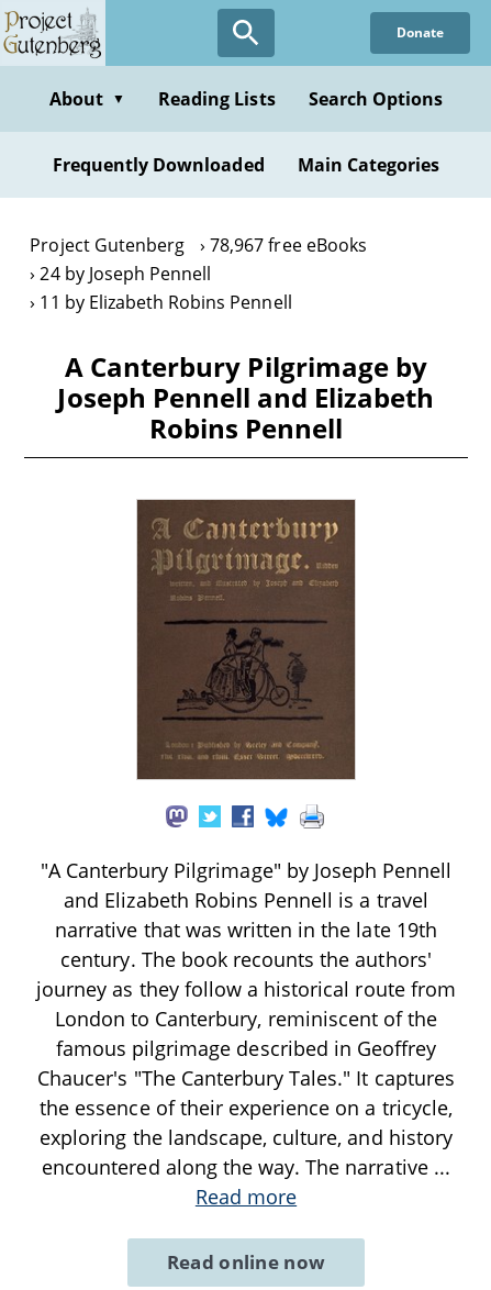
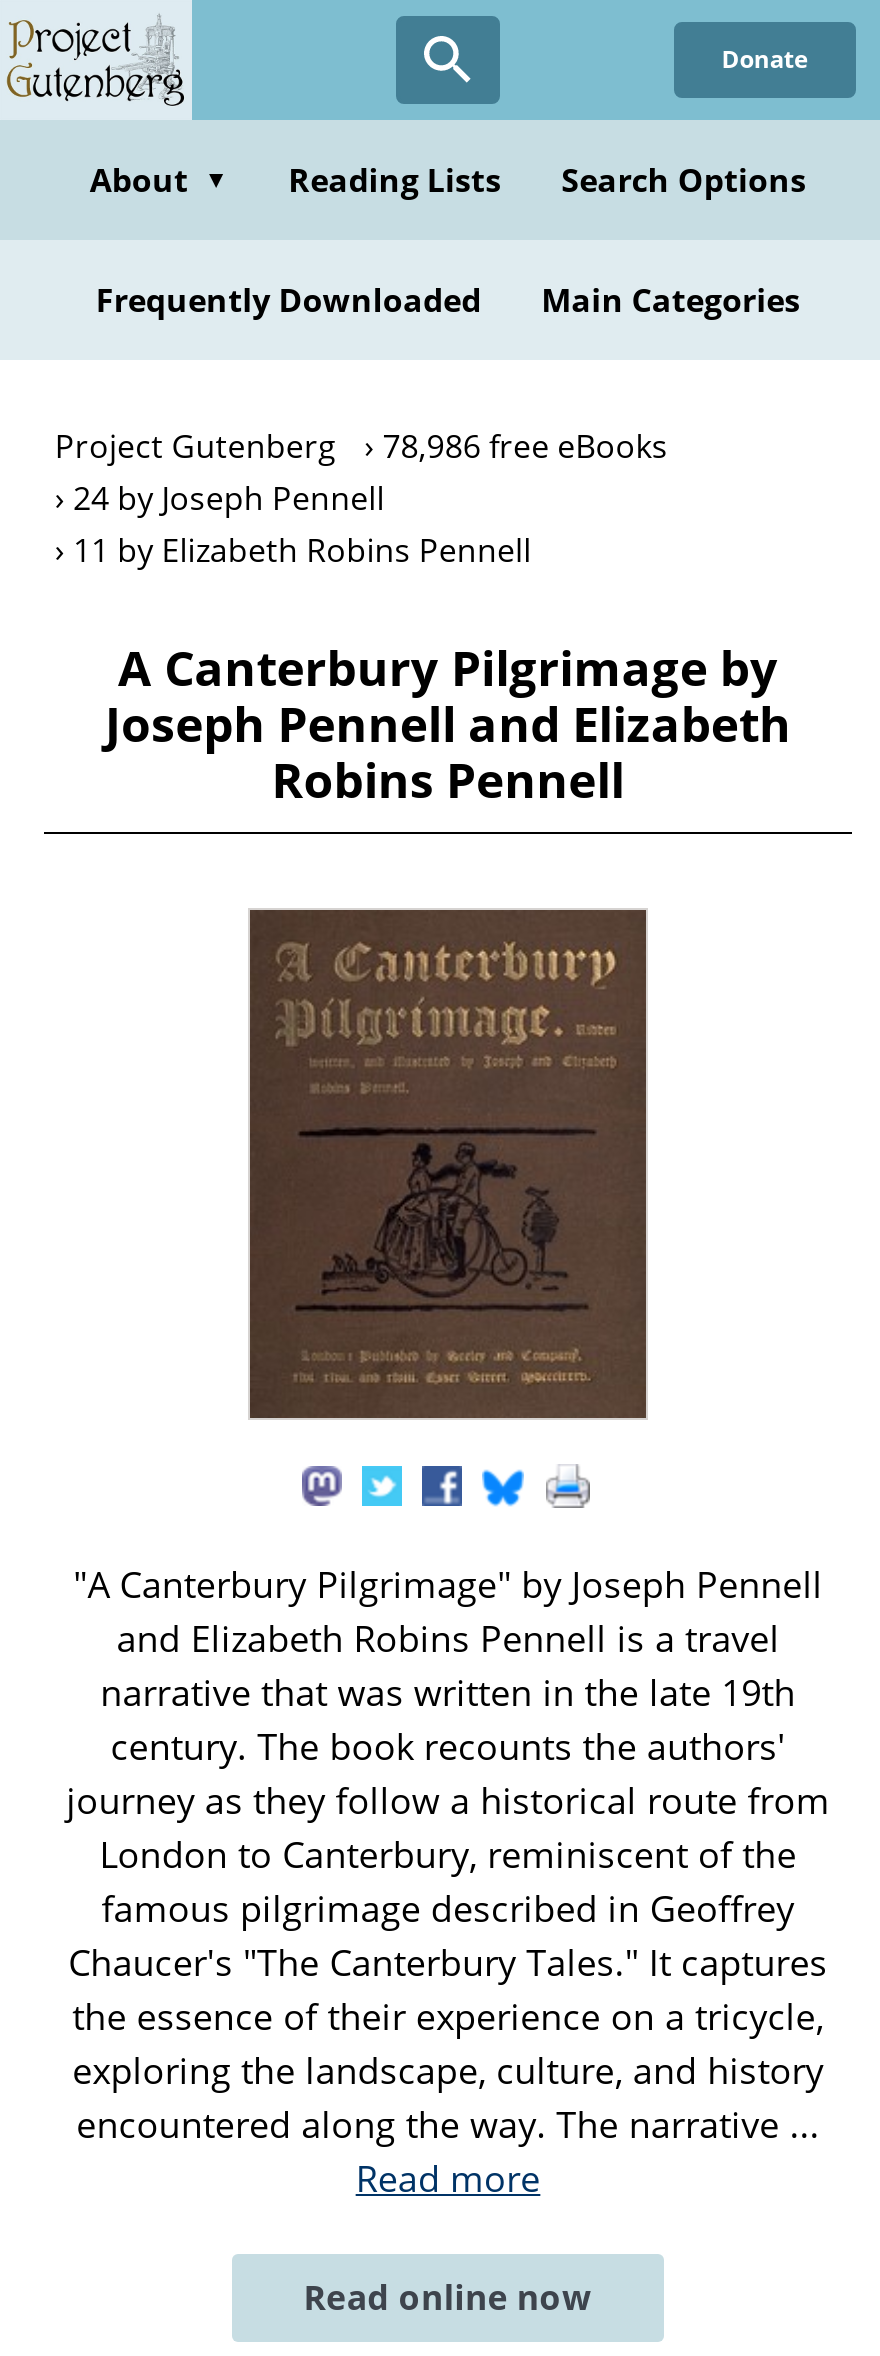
- Project Gutenberg 78,967 free eBooks
+ Project Gutenberg 78,986 free eBooks
